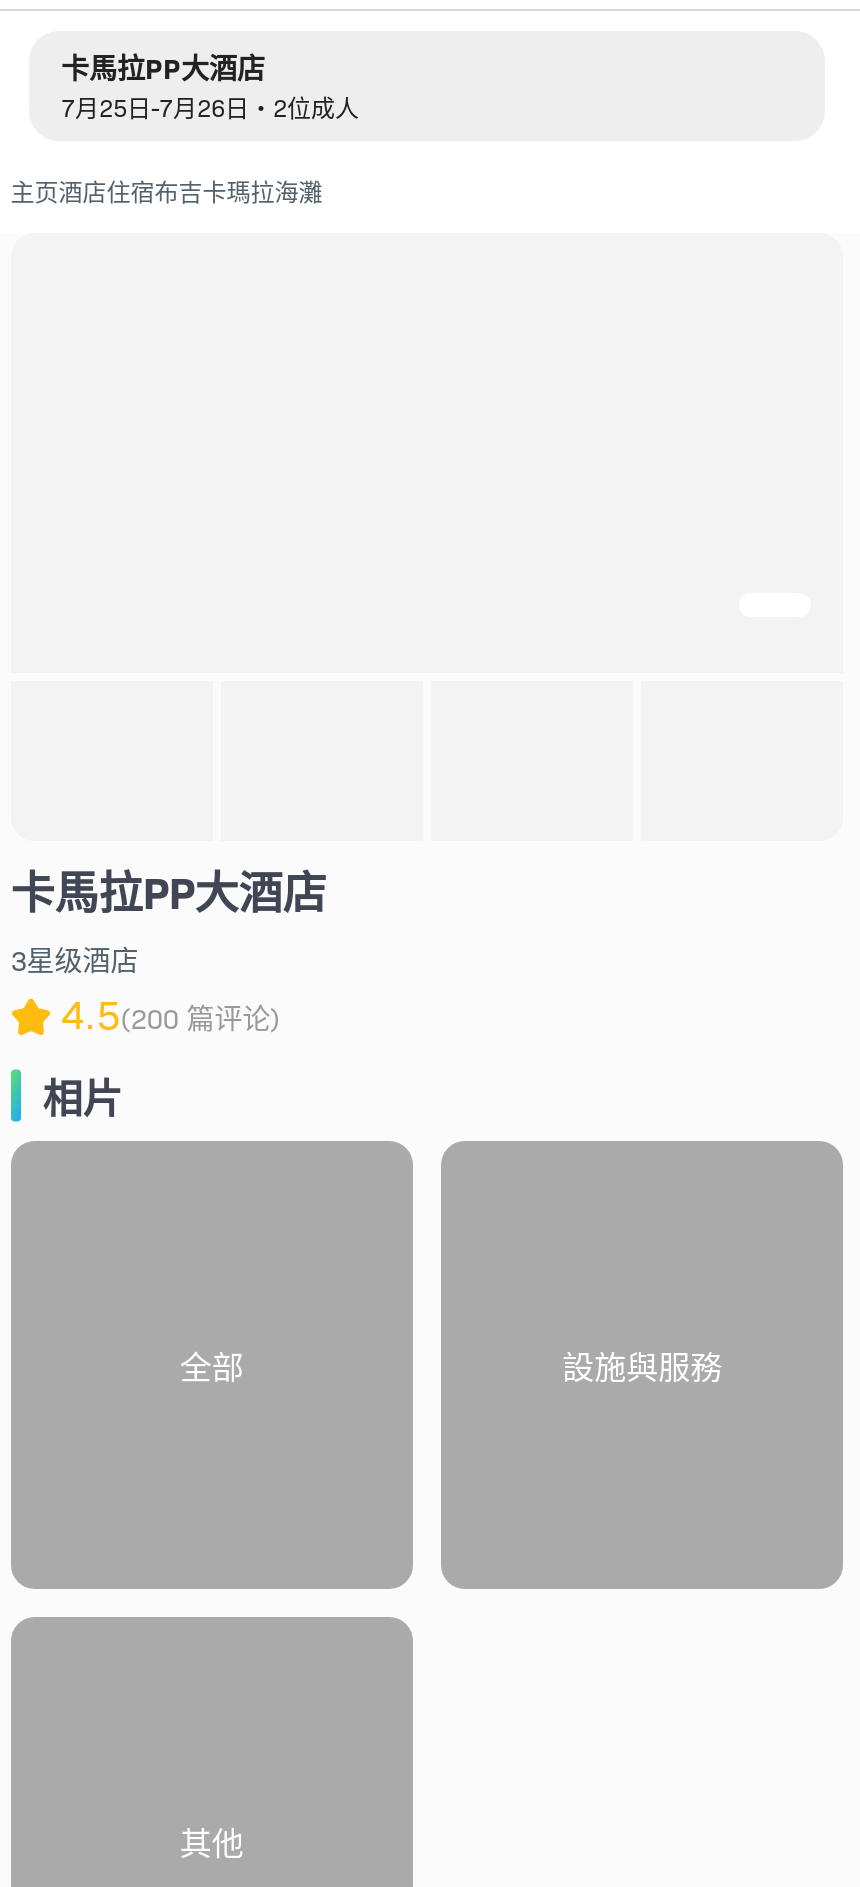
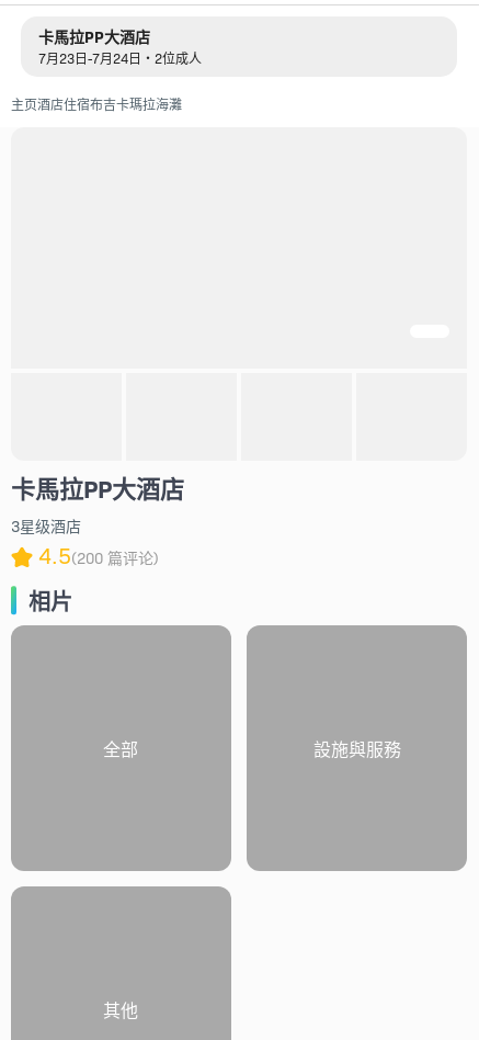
- 7月25日-7月26日・2位成人
+ 7月23日-7月24日・2位成人
